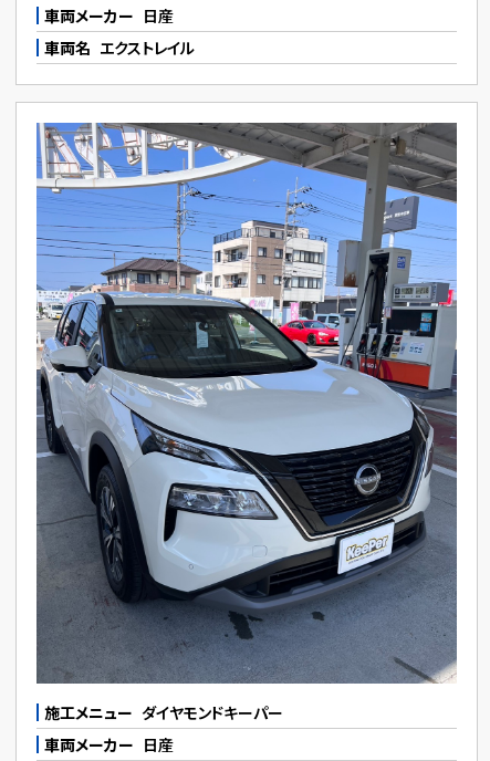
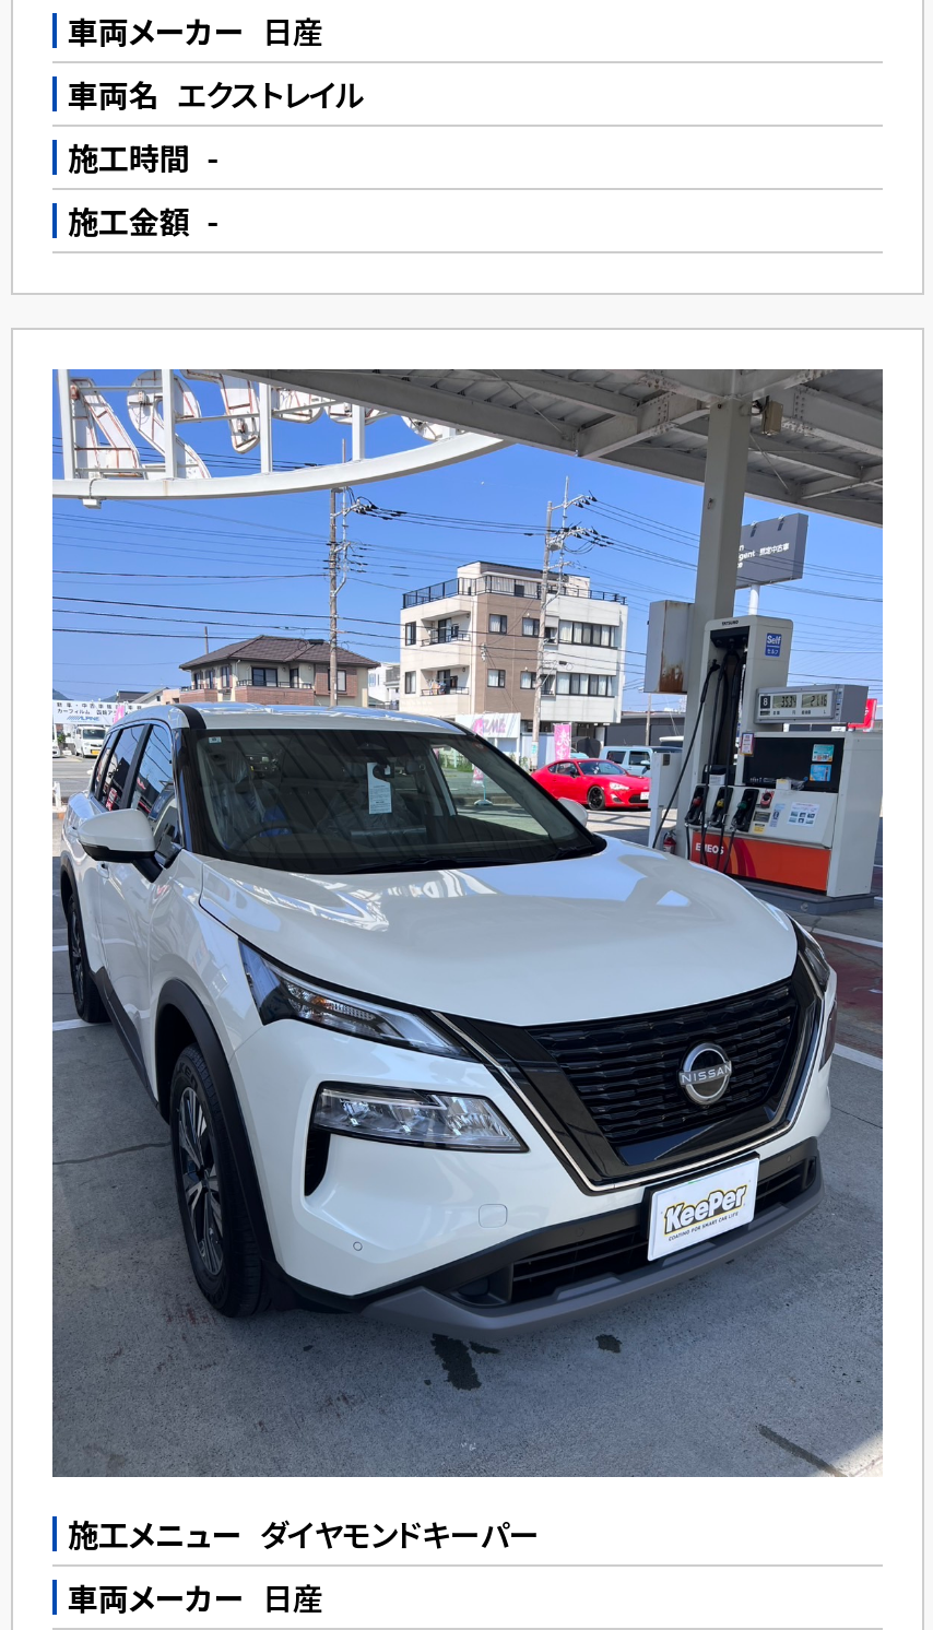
+ 施工時間 -
+ 施工金額 -
